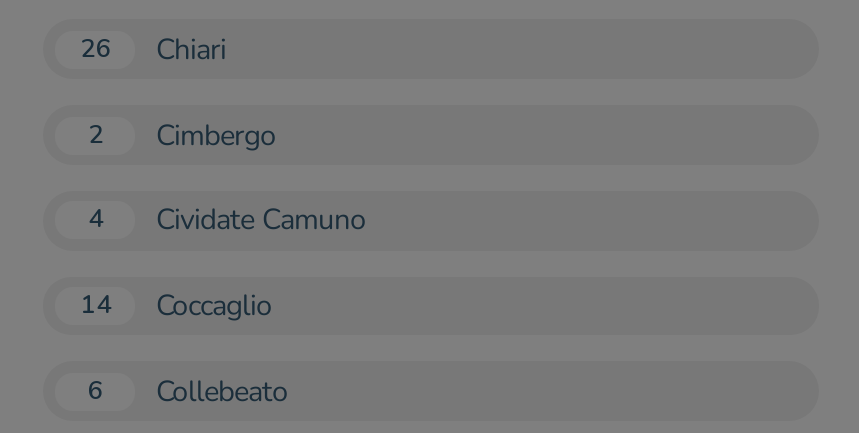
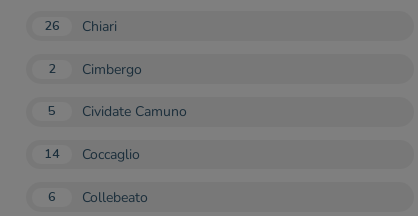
- 4 Cividate Camuno
+ 5 Cividate Camuno
